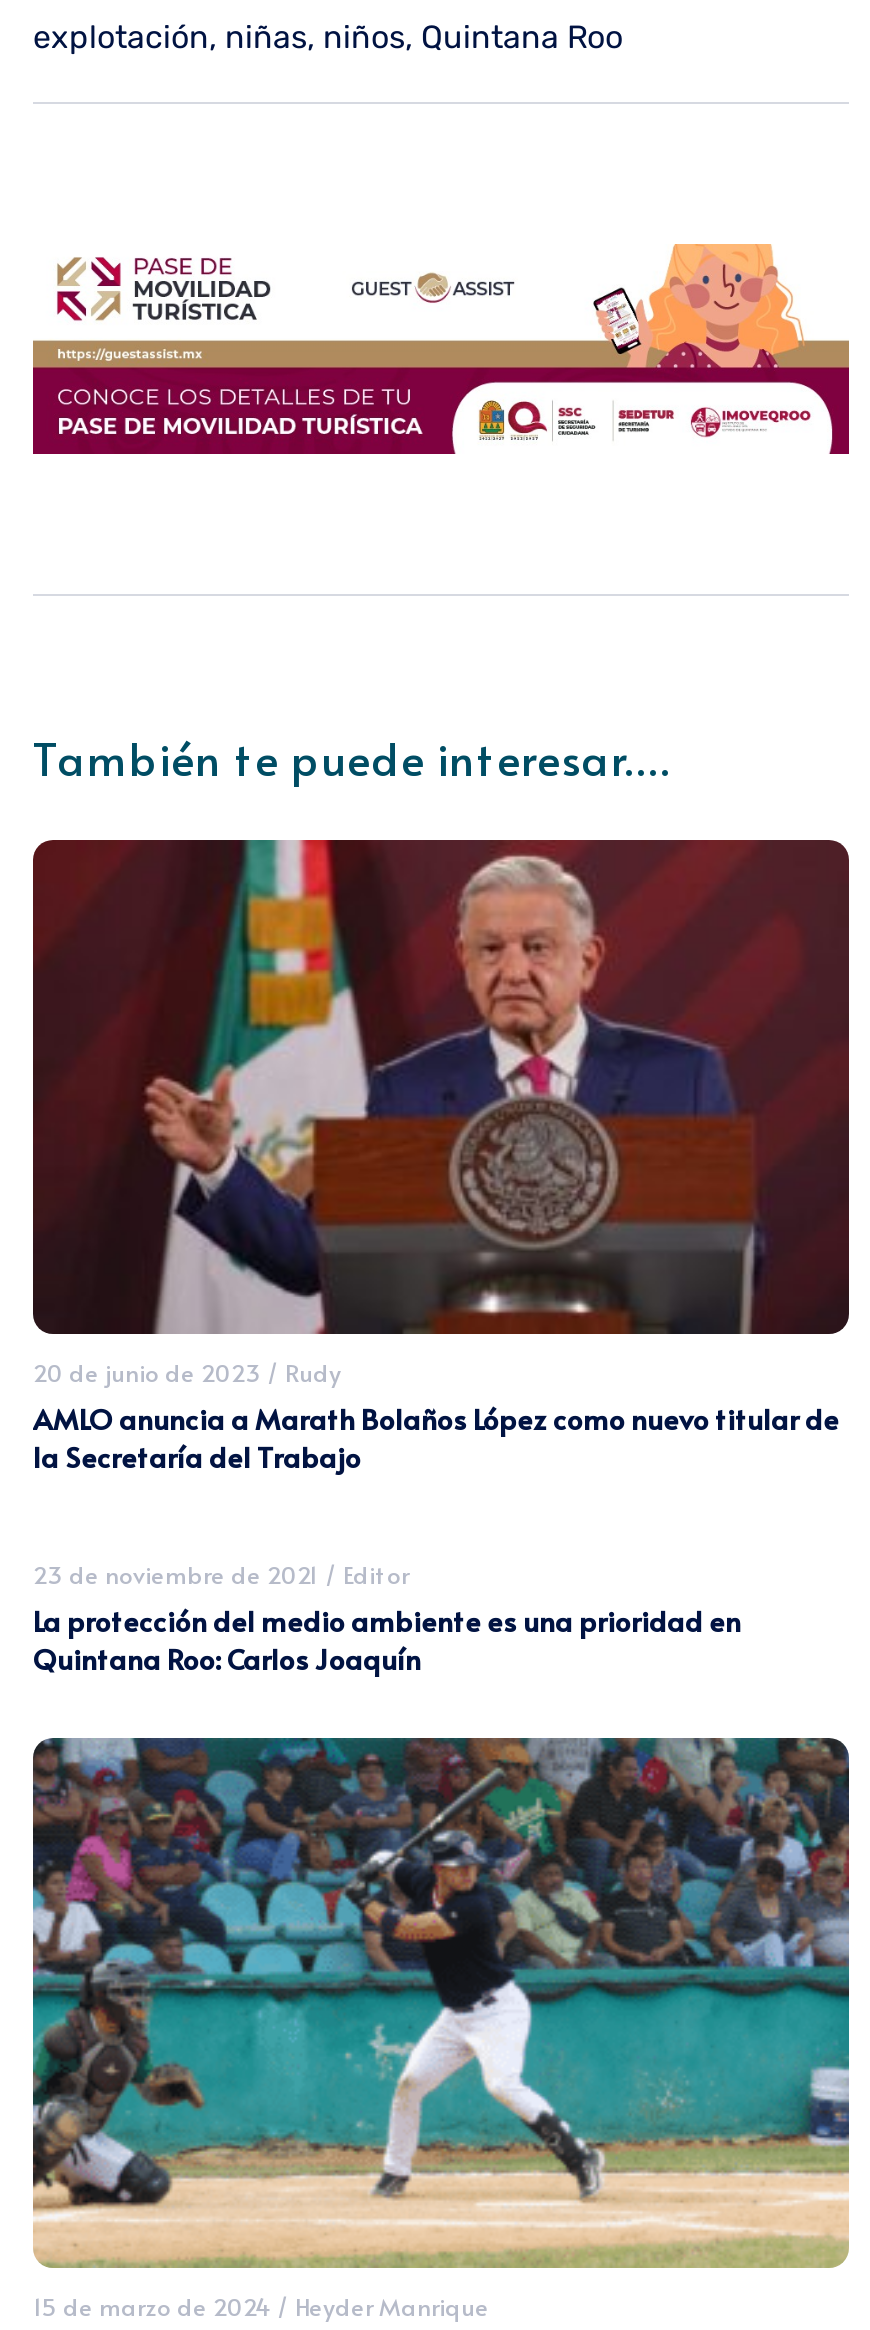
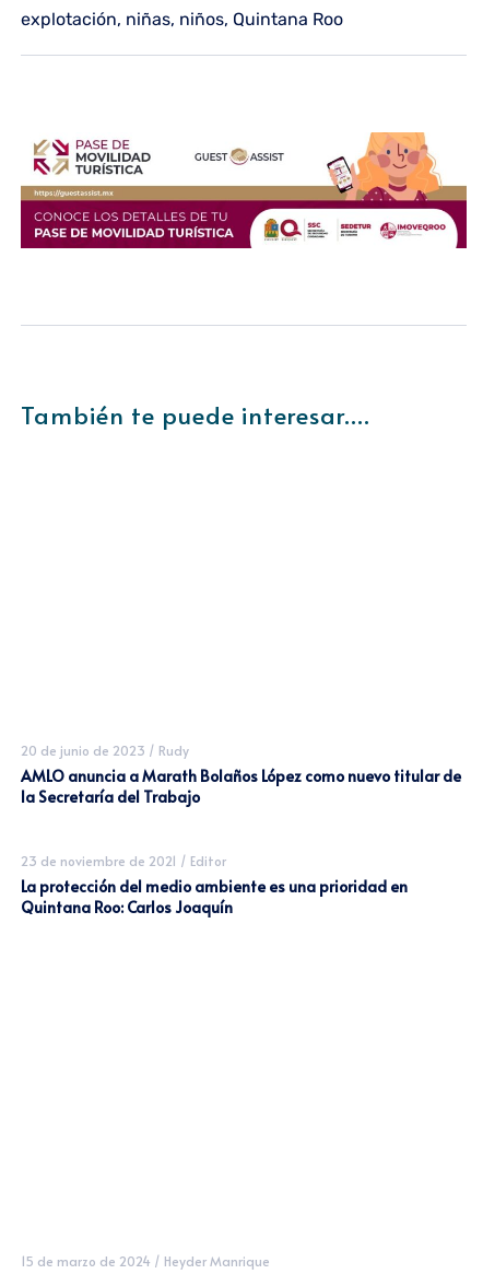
- [image]

- [image]
